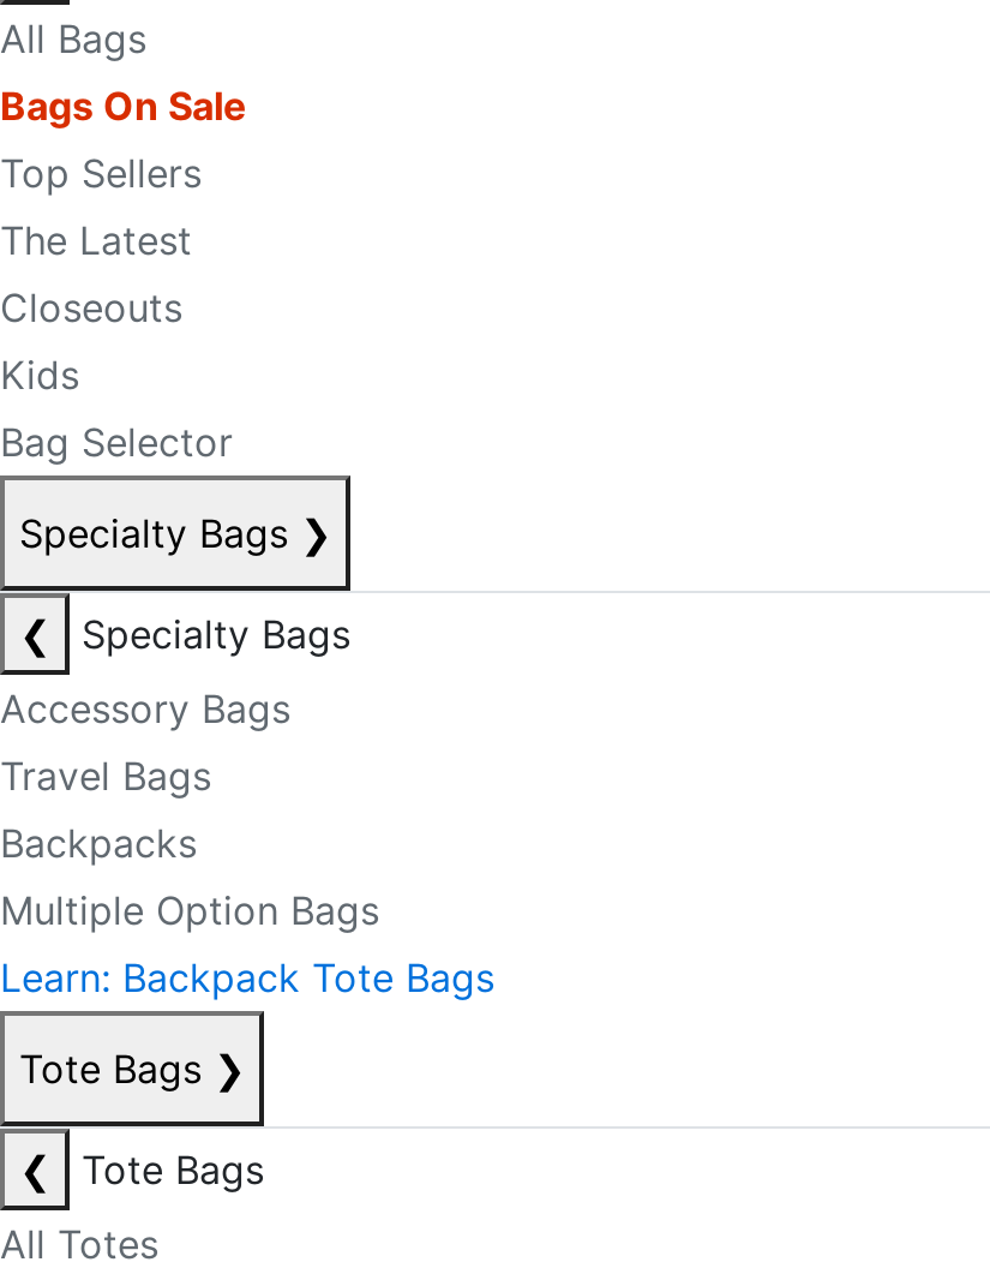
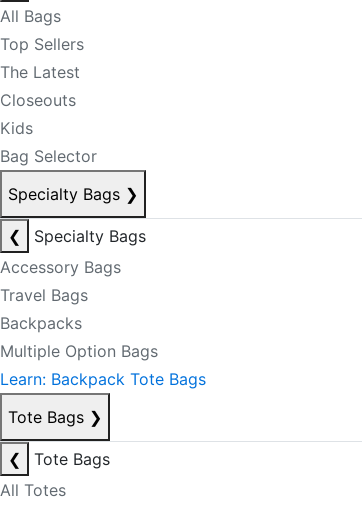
- Bags On Sale
